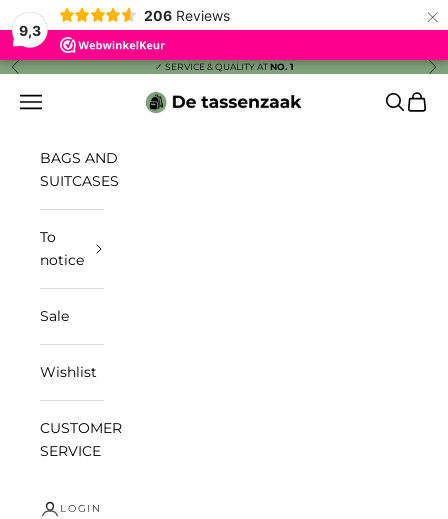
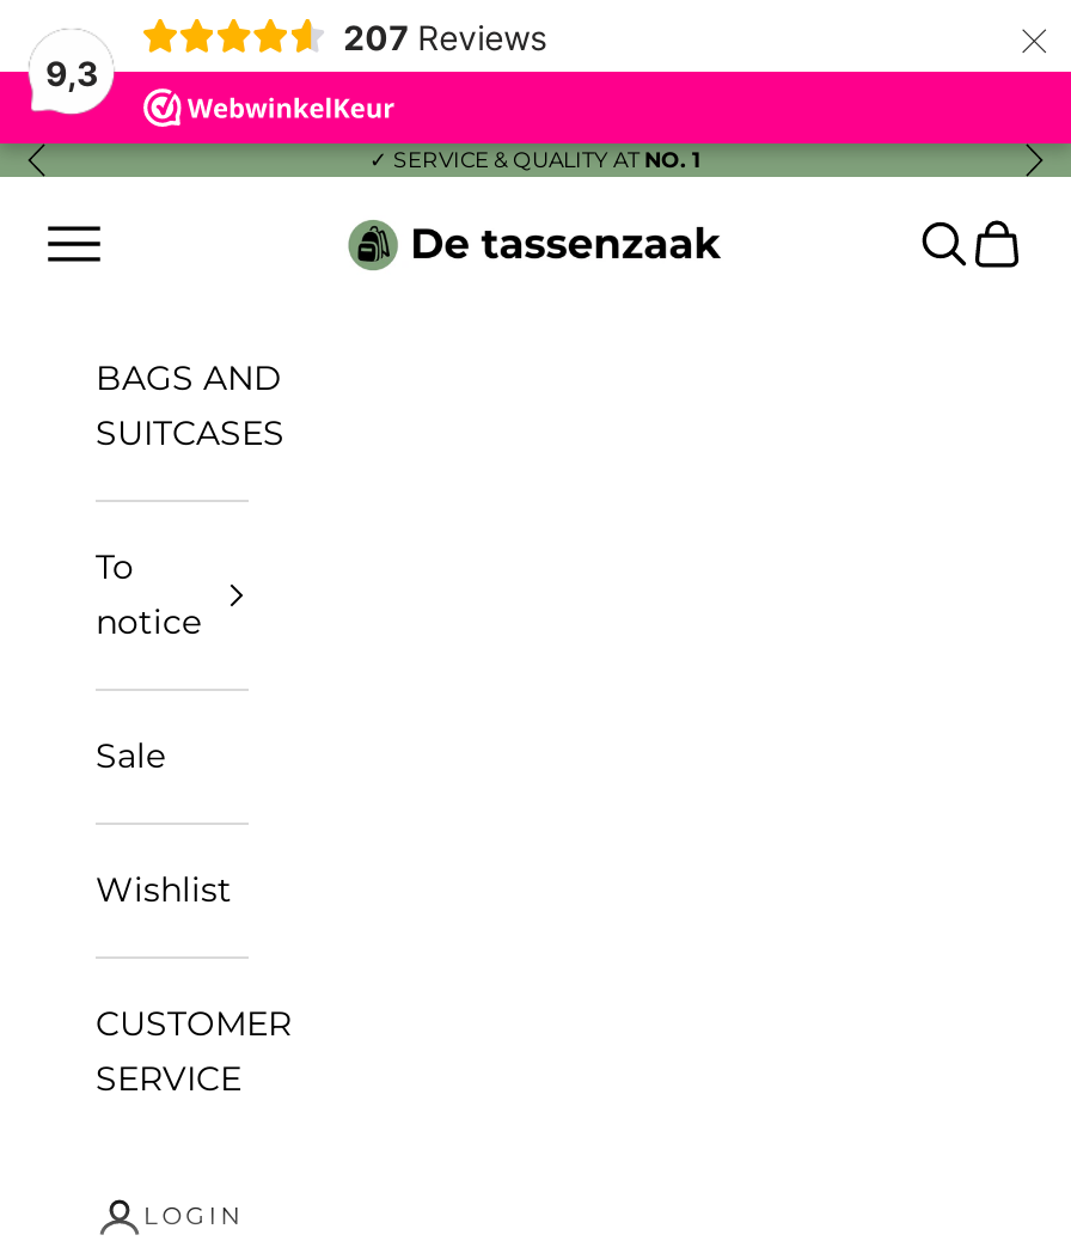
- 206 Reviews
+ 207 Reviews
